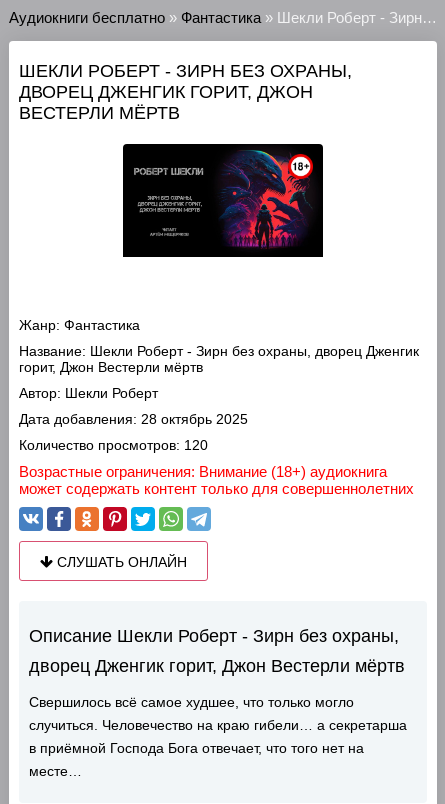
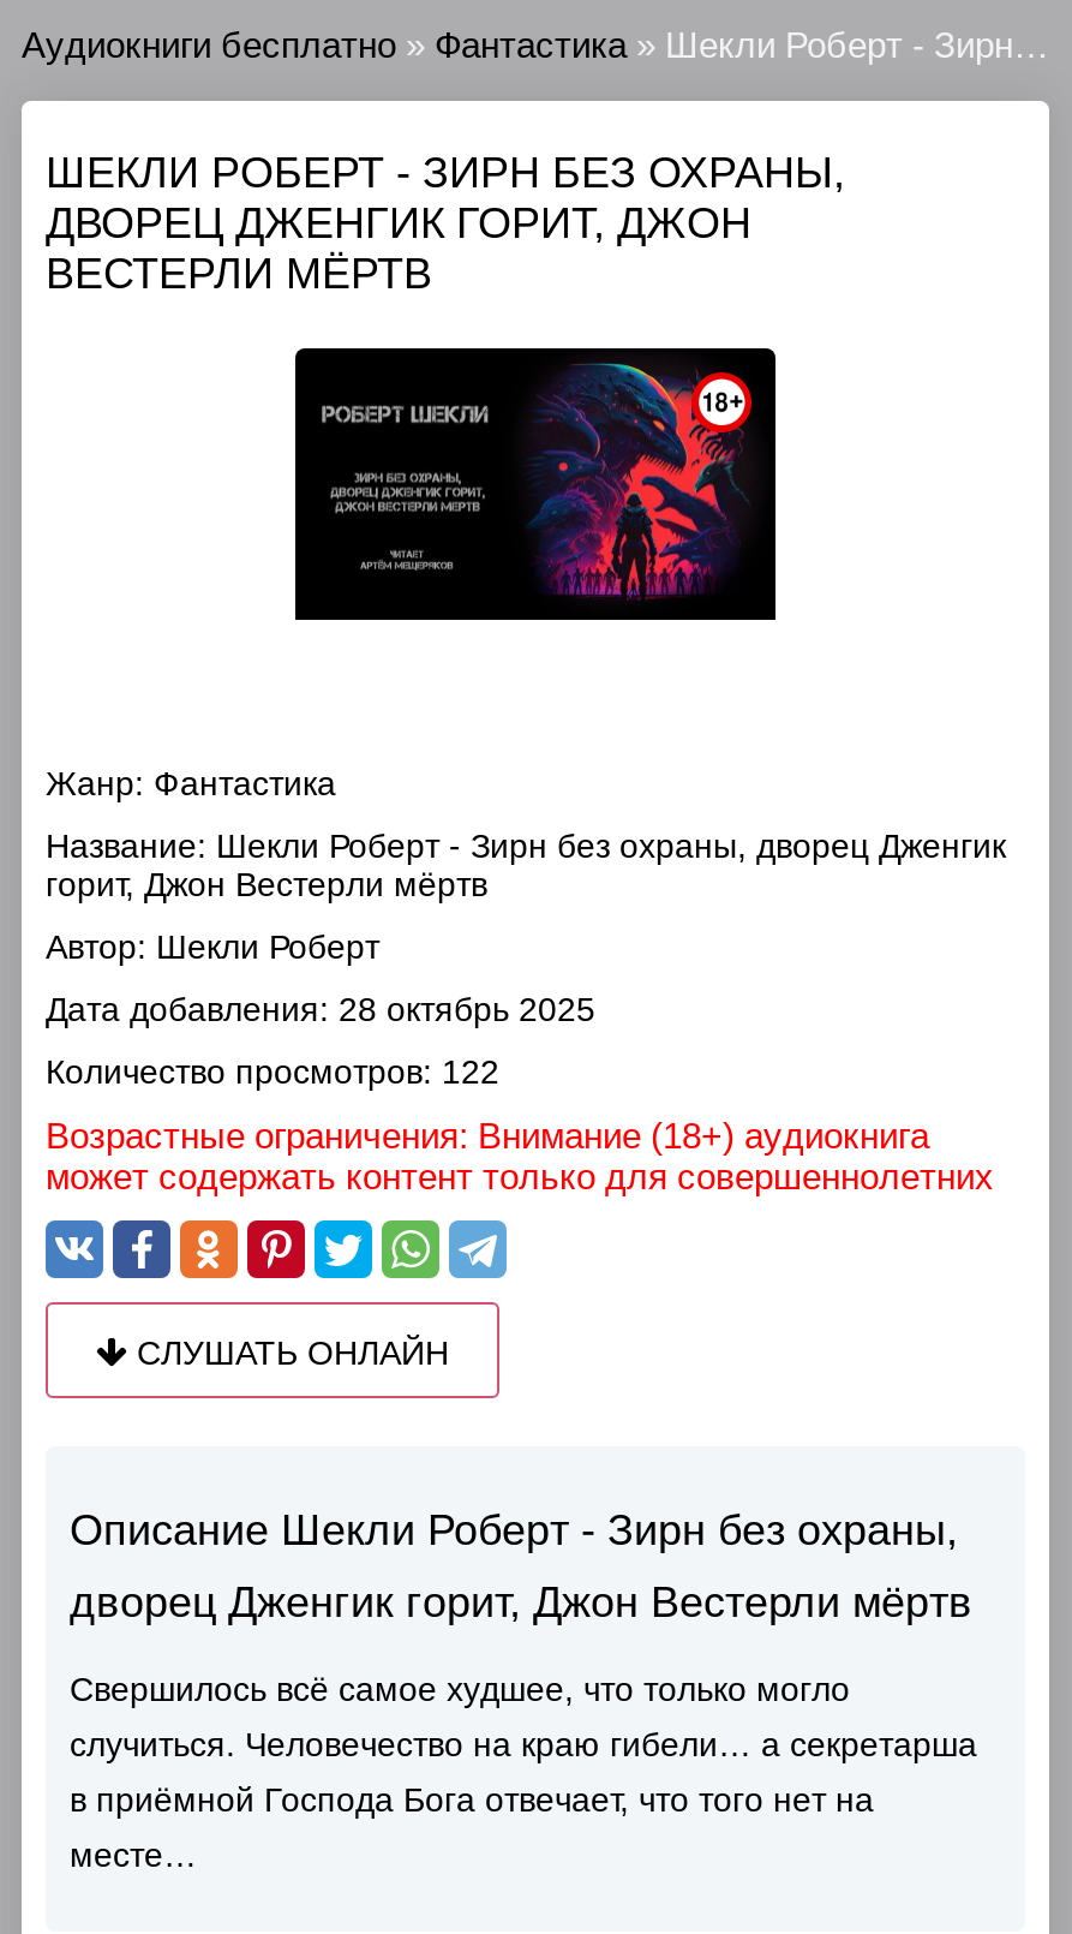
- Количество просмотров: 120
+ Количество просмотров: 122
